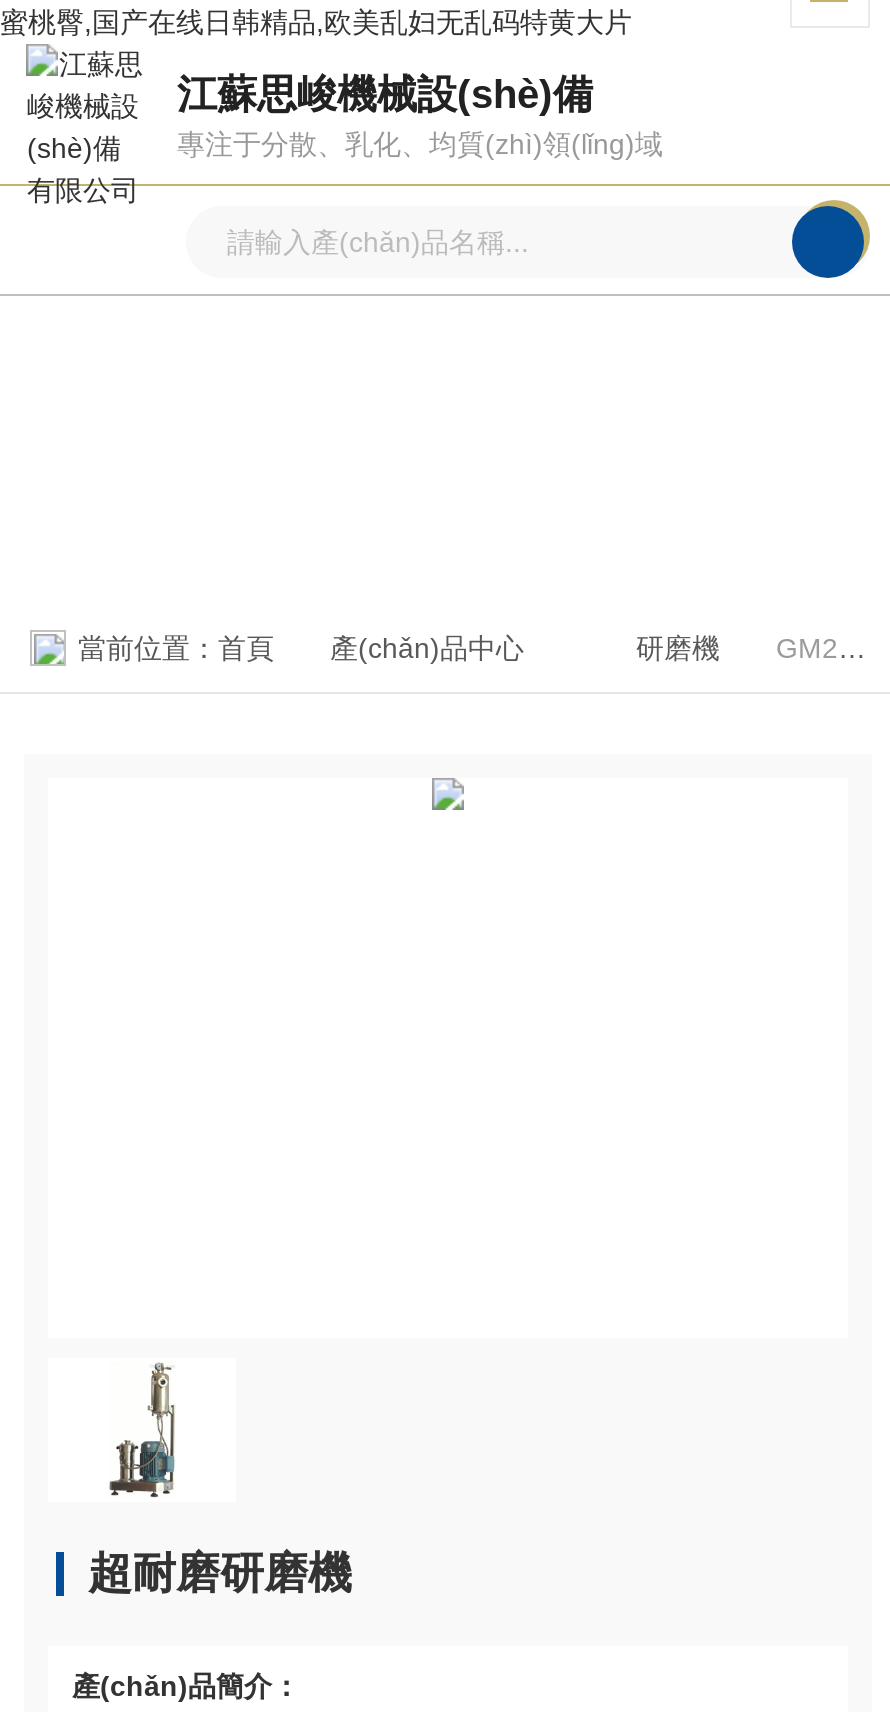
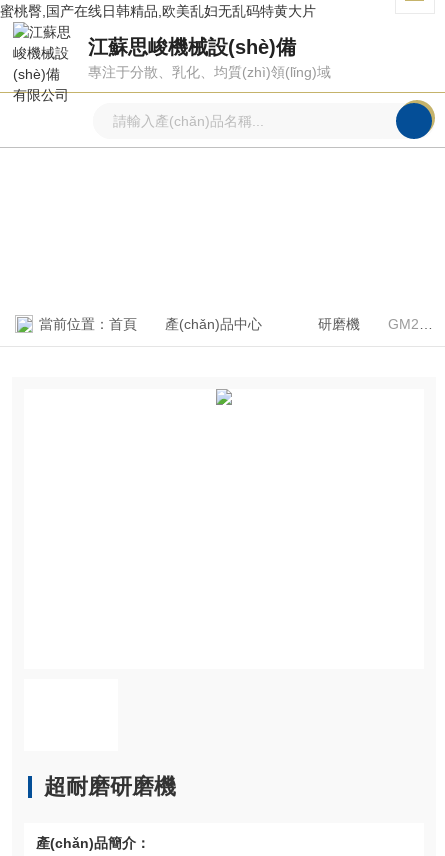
- [image]
